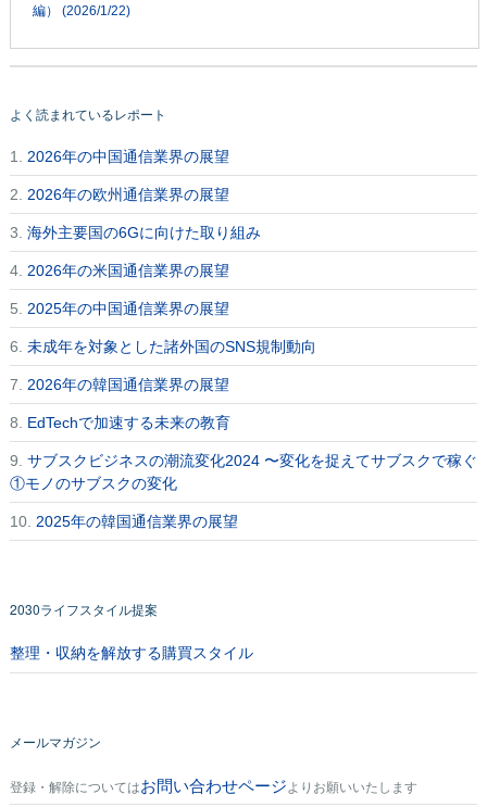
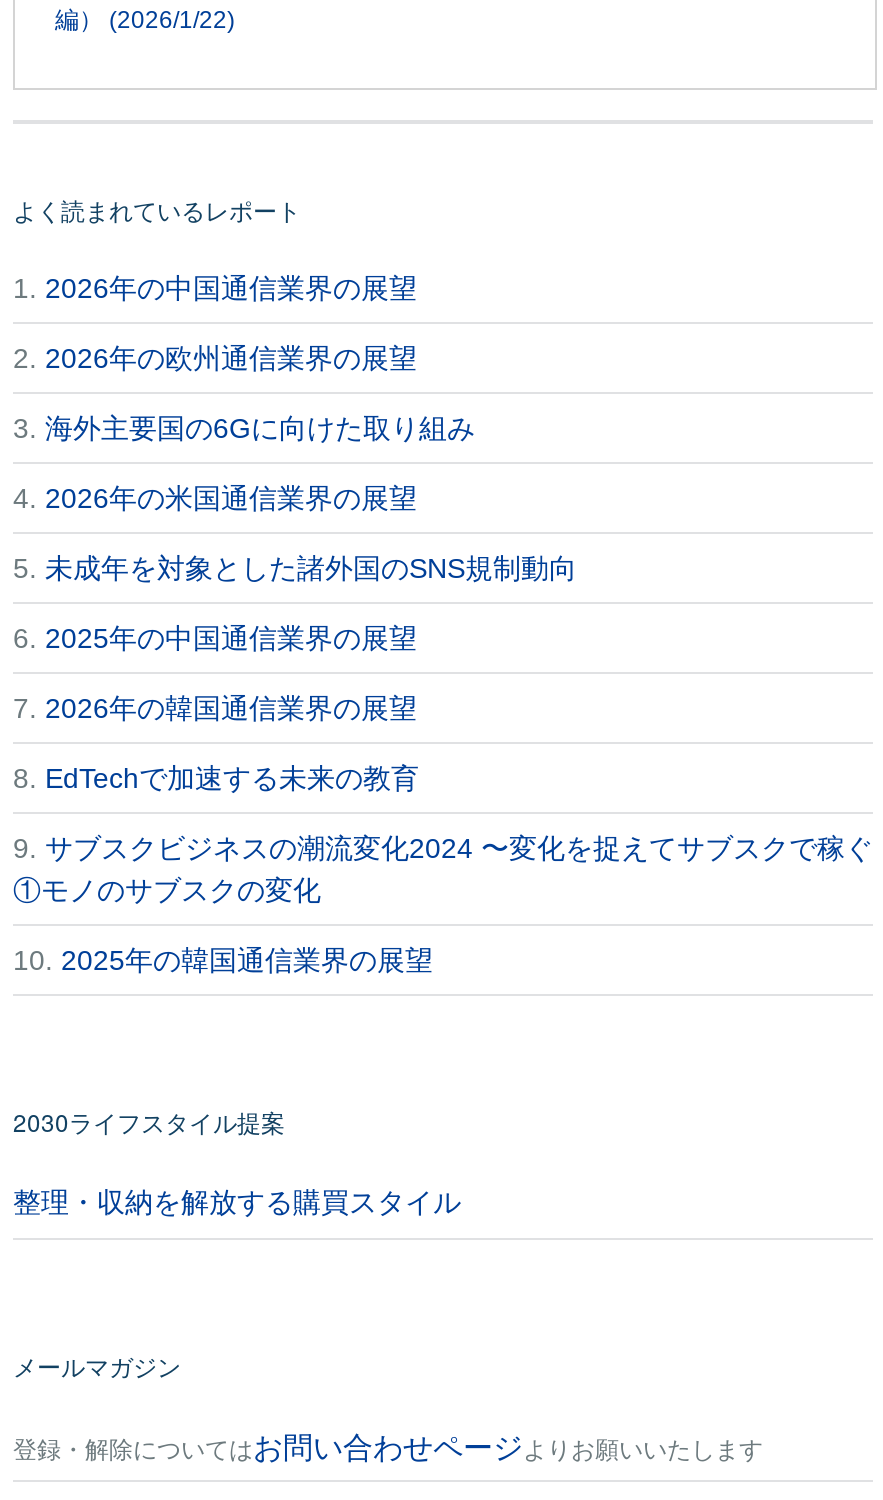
- 5. 2025年の中国通信業界の展望
+ 5.未成年を対象とした諸外国のSNS規制動向

- 6.未成年を対象とした諸外国のSNS規制動向
+ 6. 2025年の中国通信業界の展望
